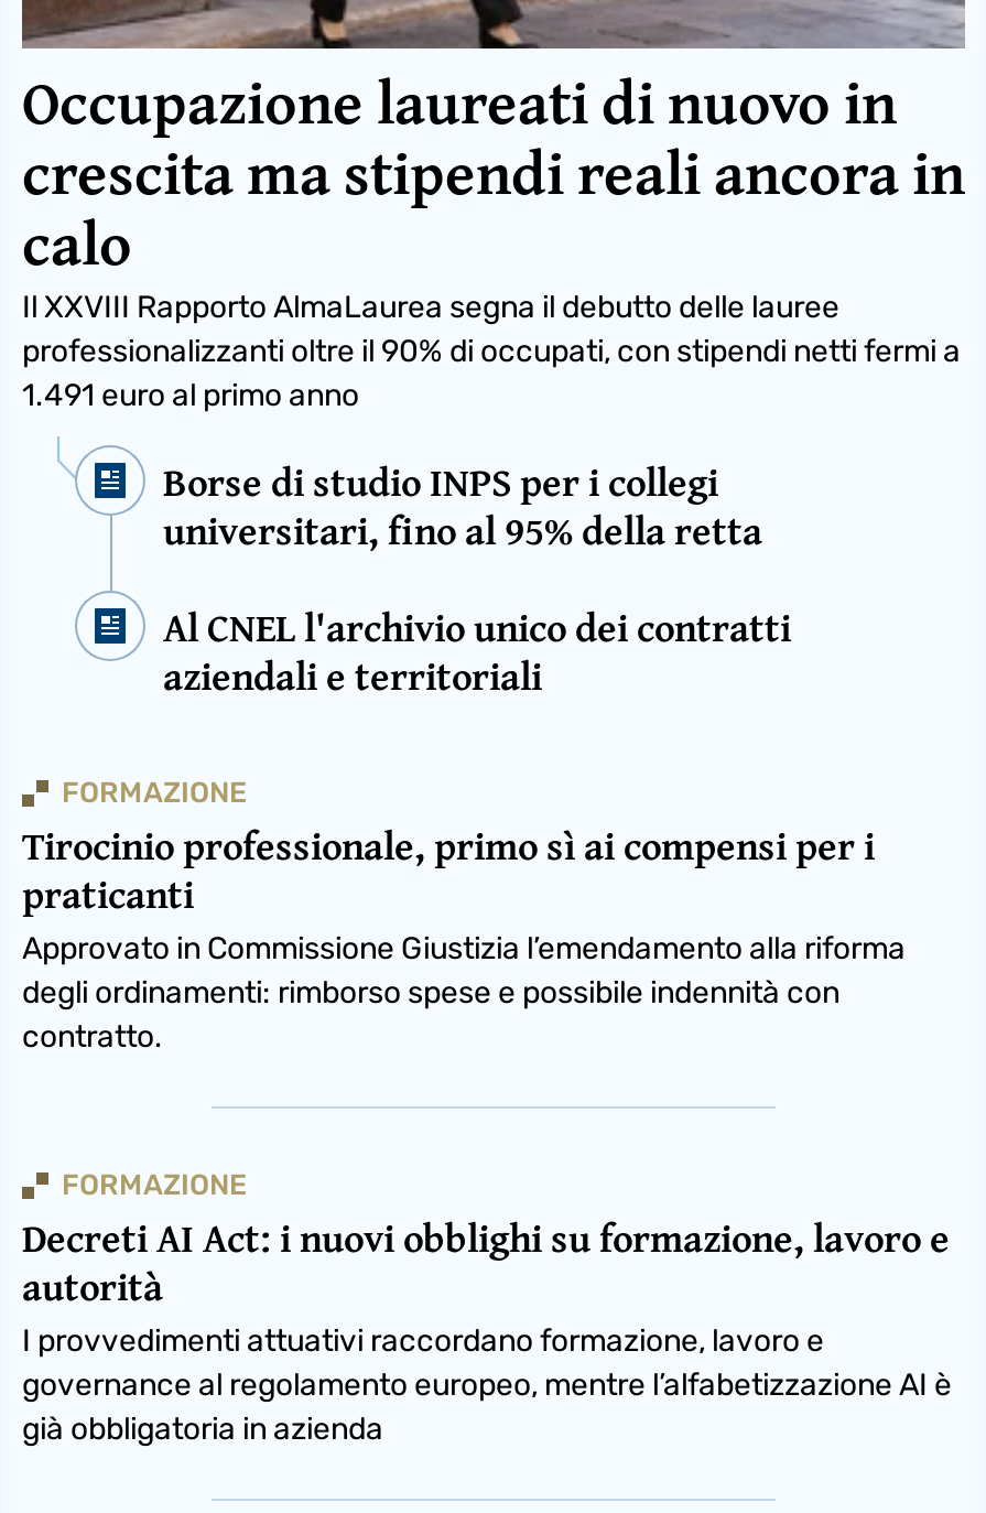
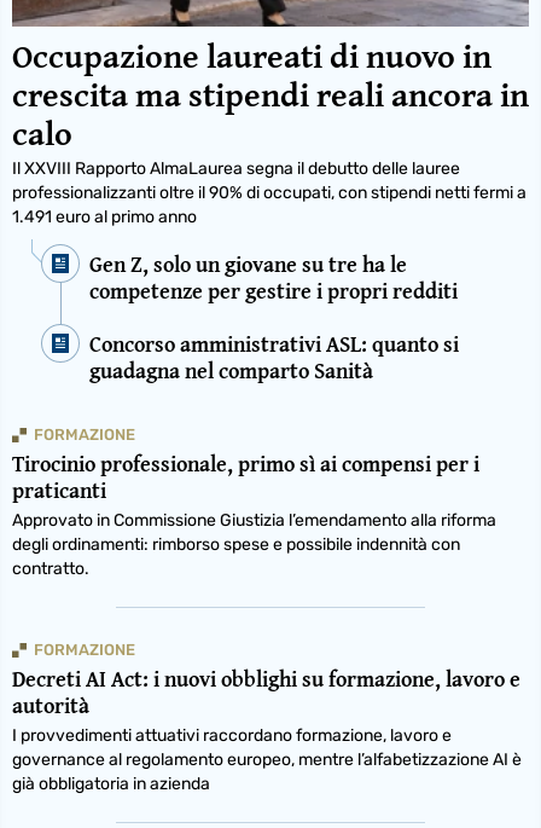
- Borse di studio INPS per i collegi
- universitari, fino al 95% della retta
+ Gen Z, solo un giovane su tre ha le
+ competenze per gestire i propri redditi

- Al CNEL l'archivio unico dei contratti
- aziendali e territoriali
+ Concorso amministrativi ASL: quanto si
+ guadagna nel comparto Sanità
